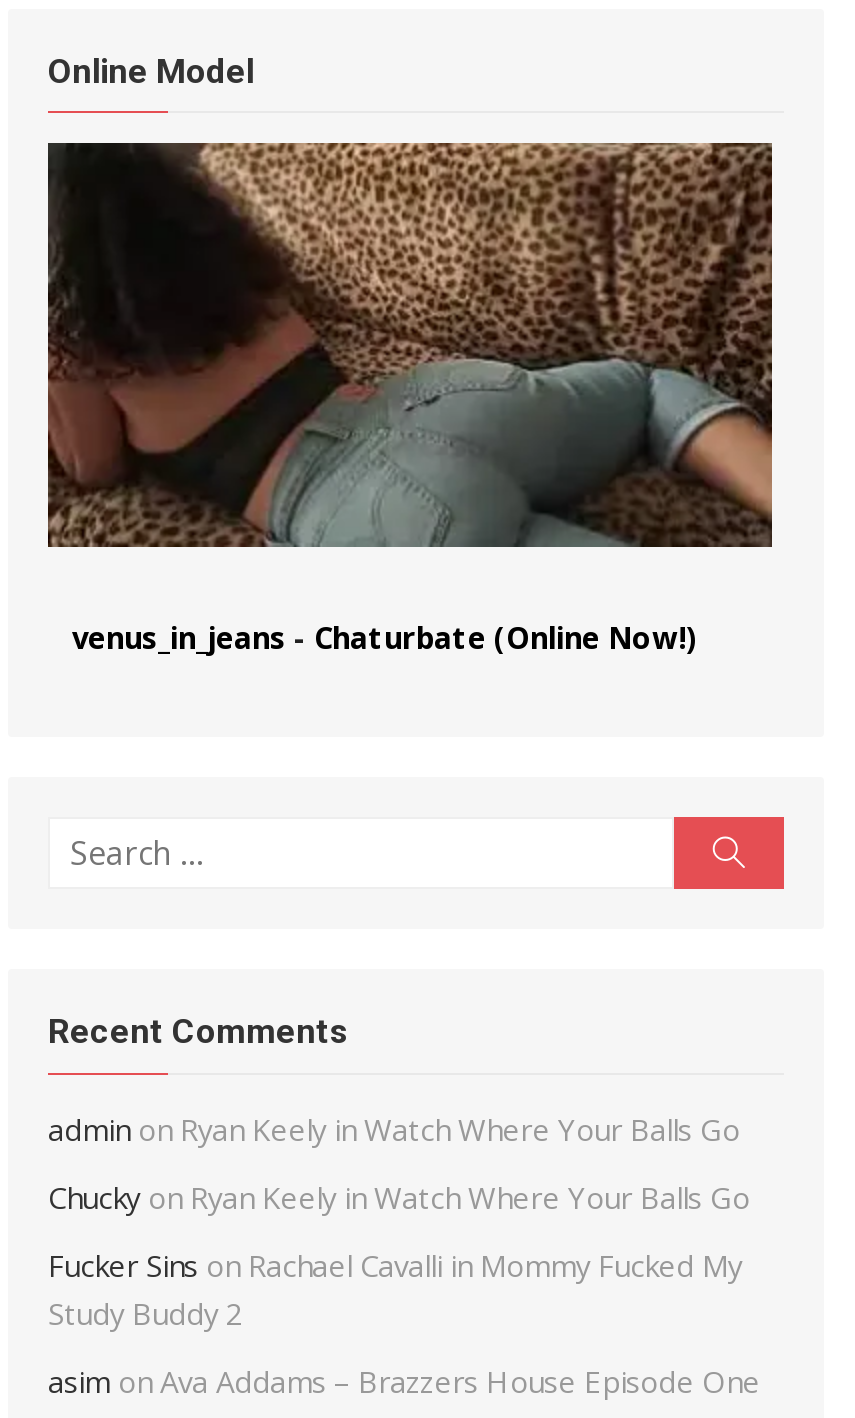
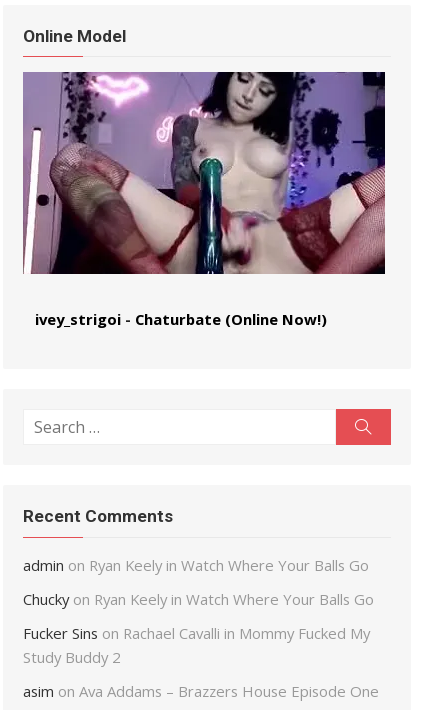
- [image]
- venus_in_jeans - Chaturbate (Online Now!)
+ [image]
+ ivey_strigoi - Chaturbate (Online Now!)
